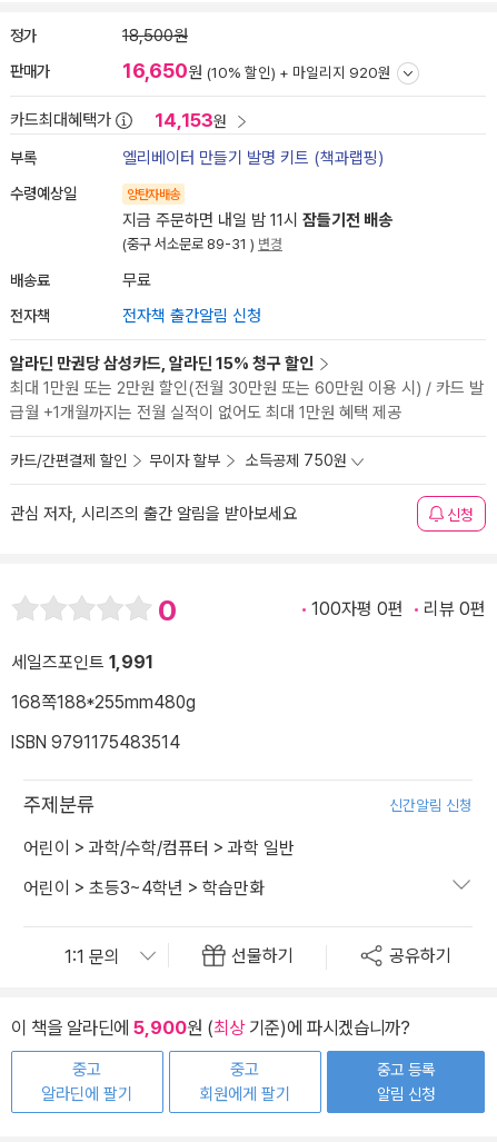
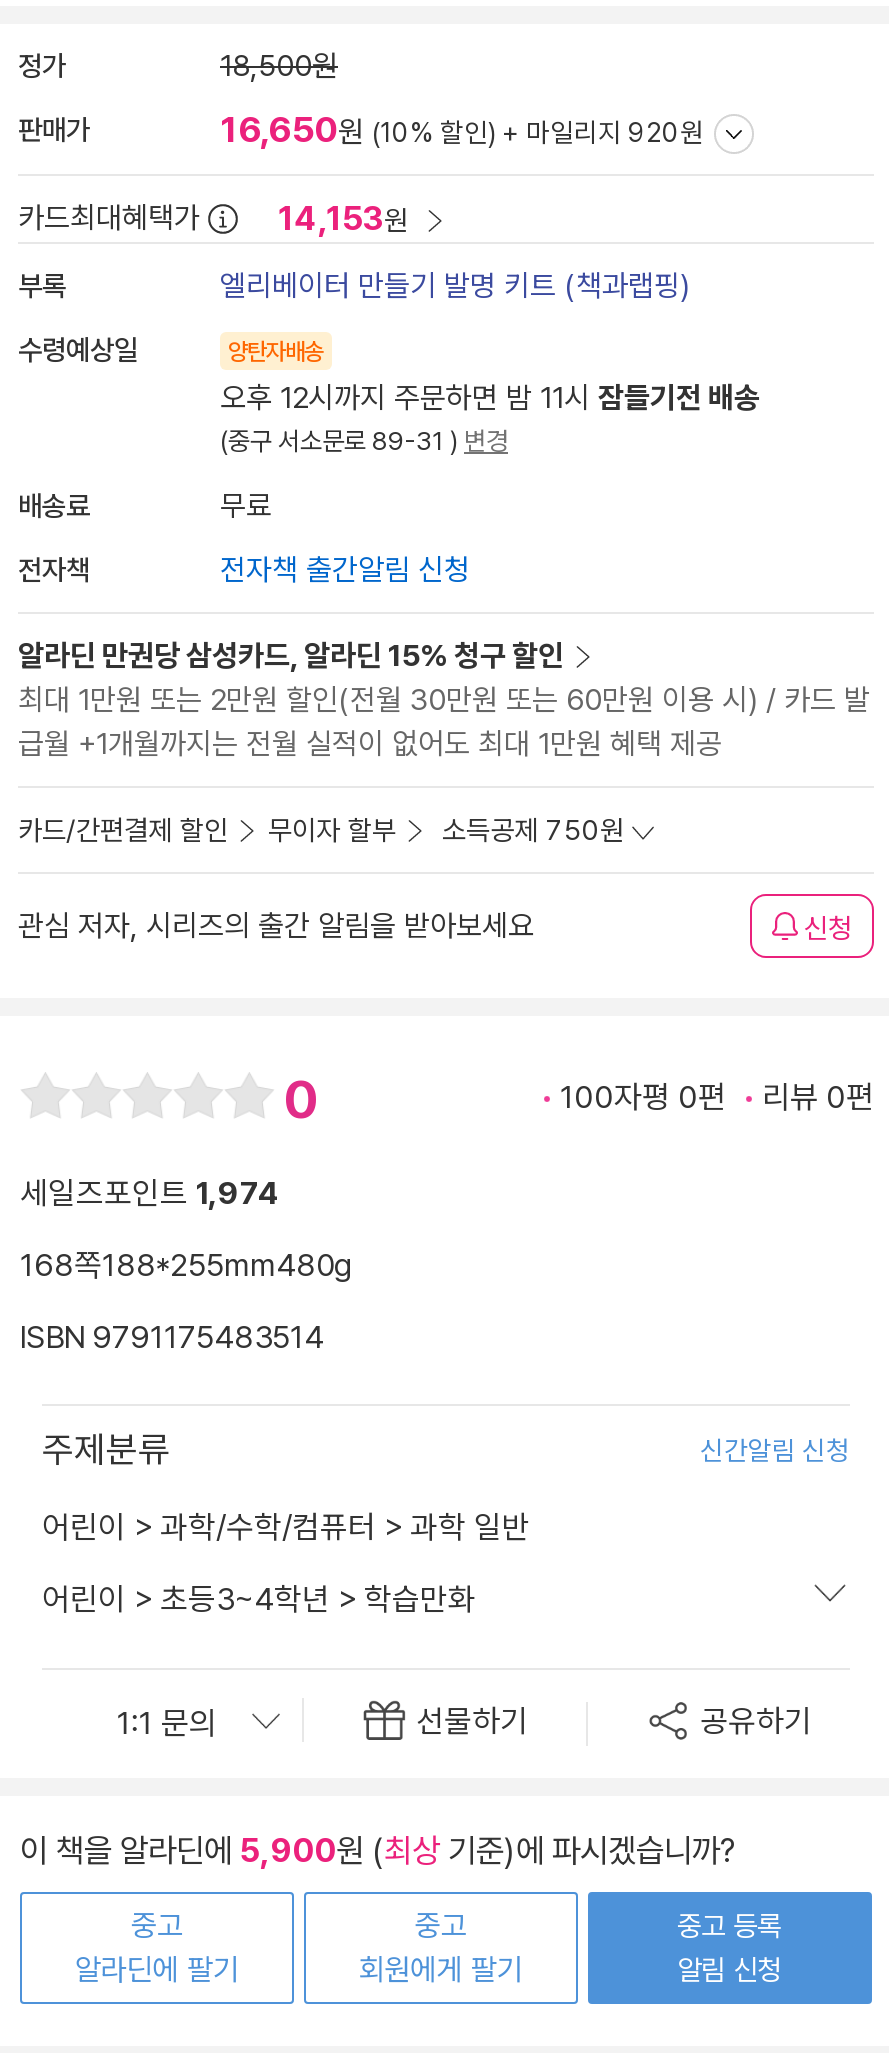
- 지금 주문하면 내일 밤 11시 잠들기전 배송
+ 오후 12시까지 주문하면 밤 11시 잠들기전 배송

- 세일즈포인트 1,991
+ 세일즈포인트 1,974
